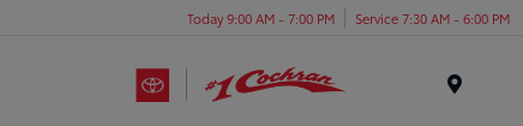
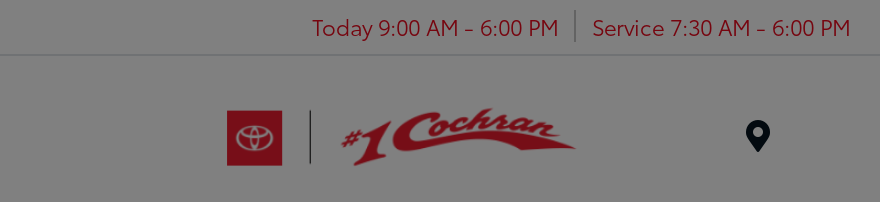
- Today 9:00 AM - 7:00 PM Service 7:30 AM - 6:00 PM
+ Today 9:00 AM - 6:00 PM Service 7:30 AM - 6:00 PM
